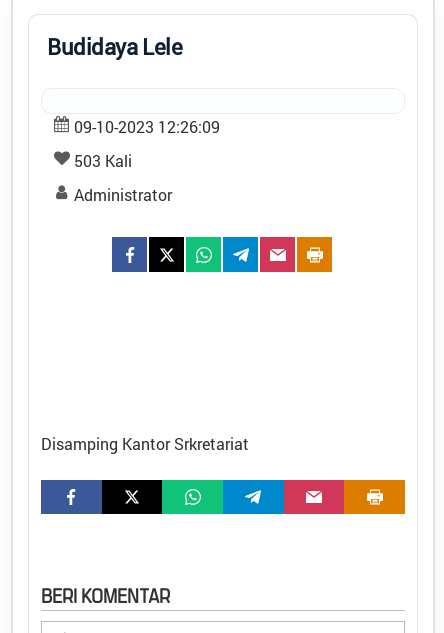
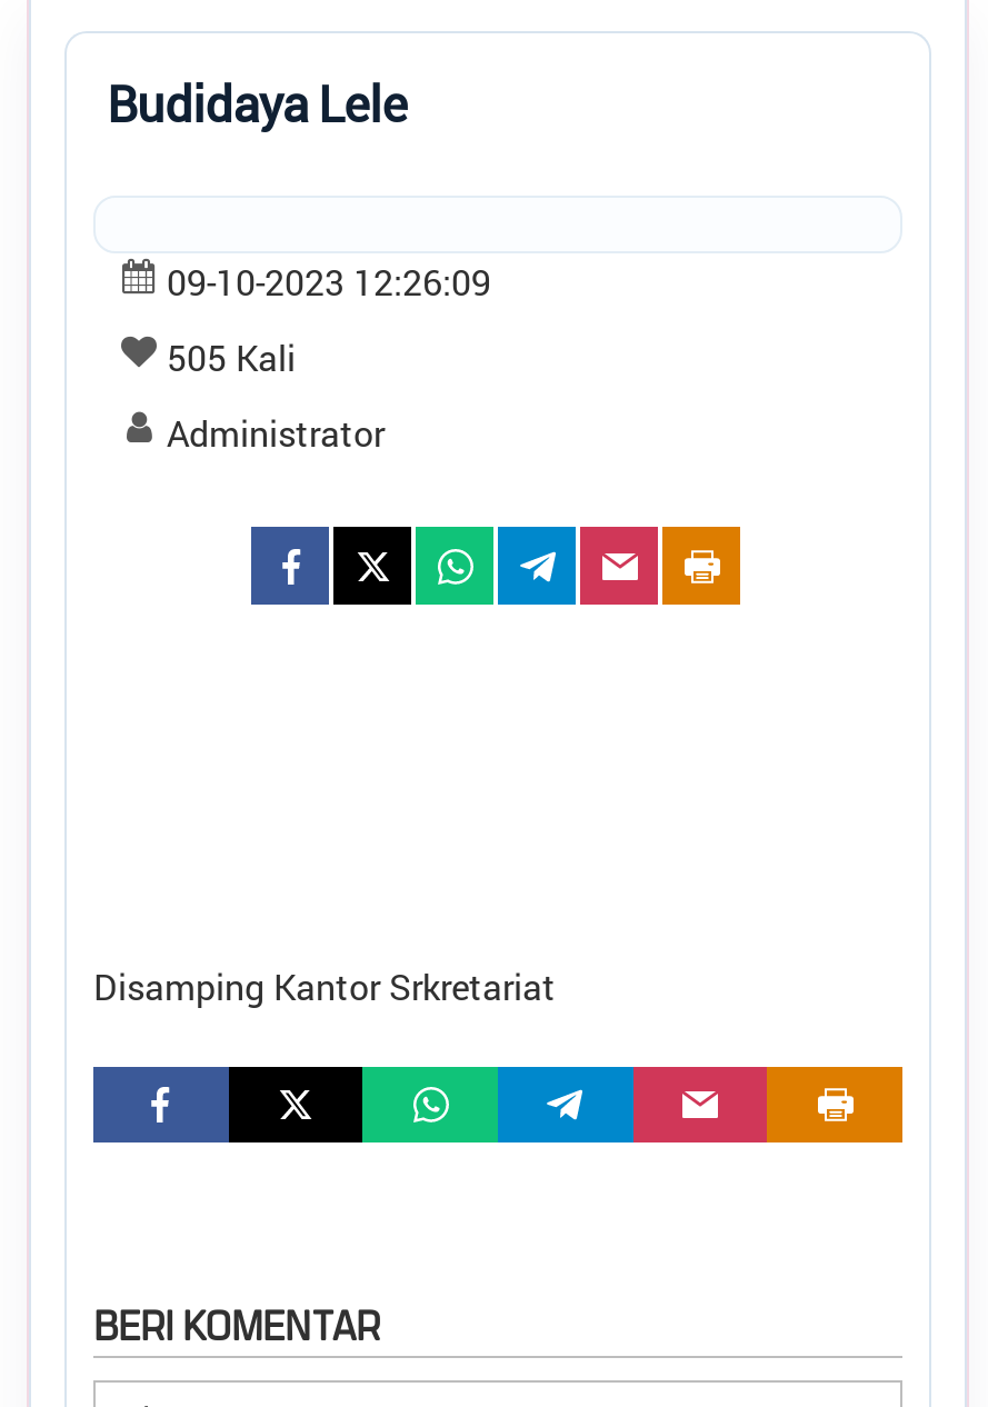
- 503 Kali
+ 505 Kali
